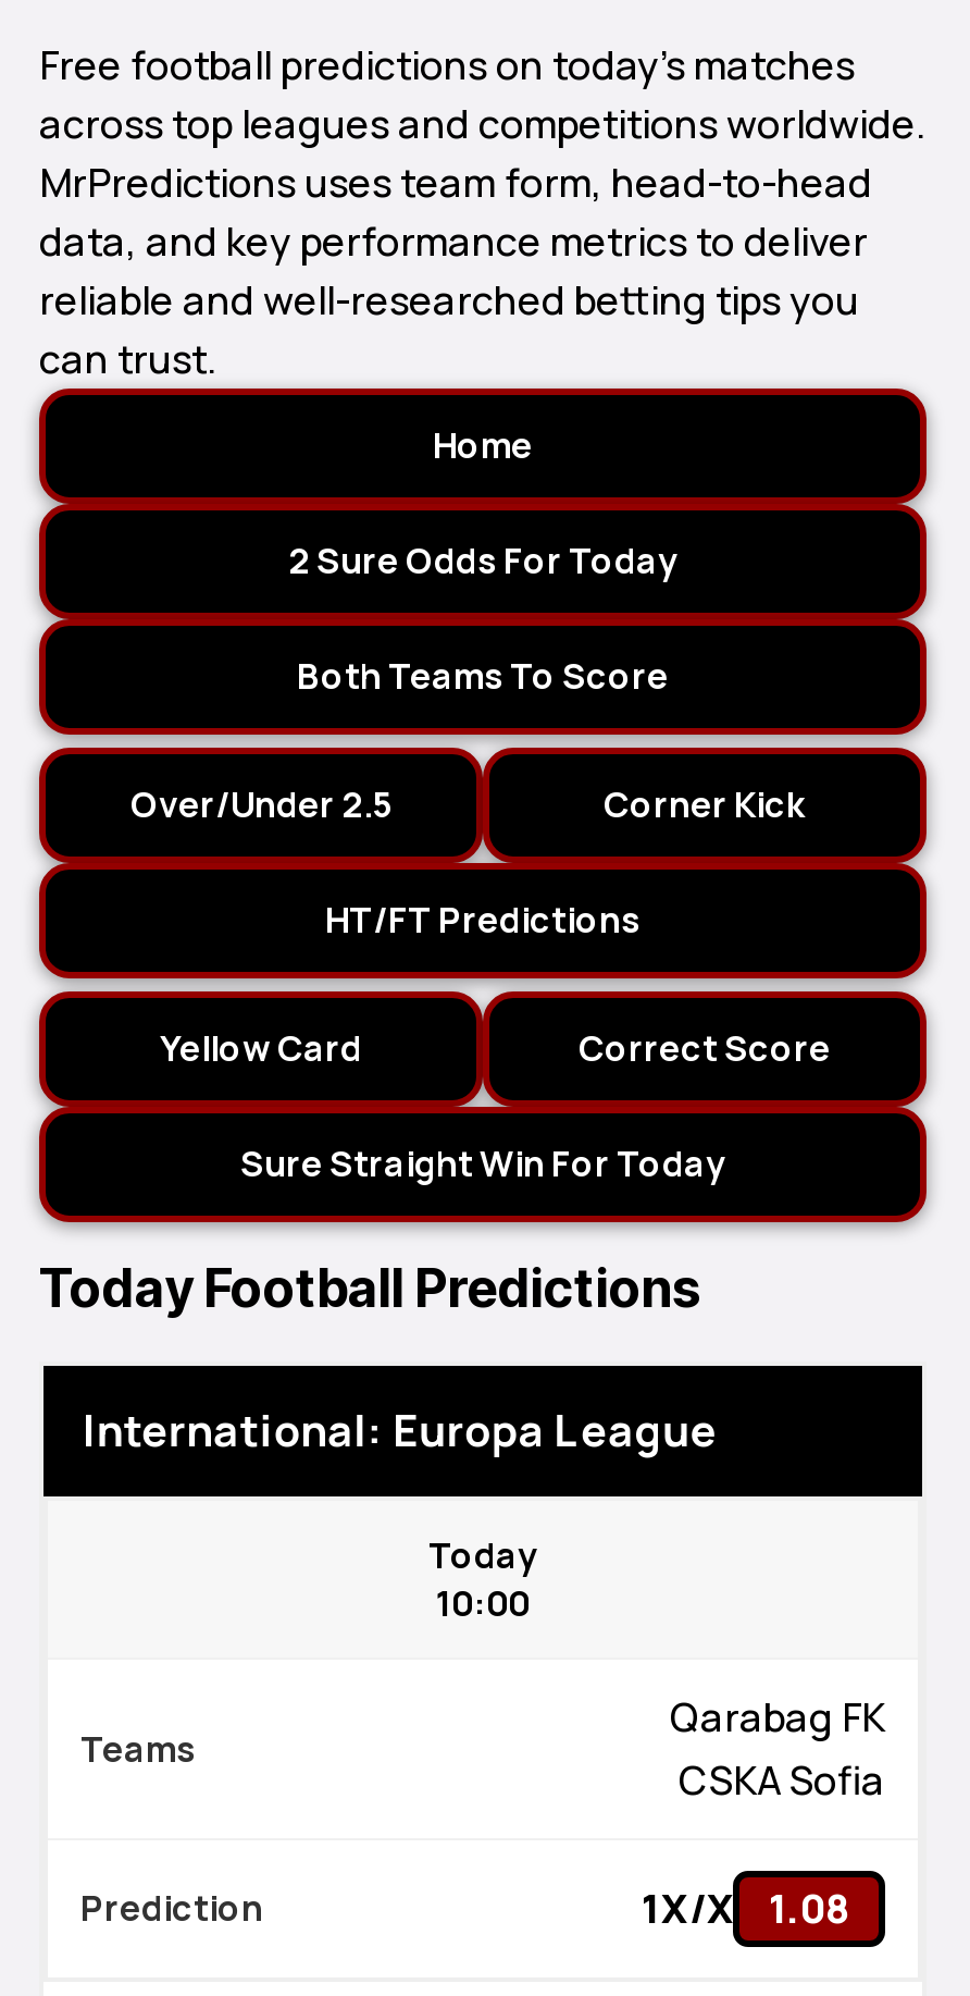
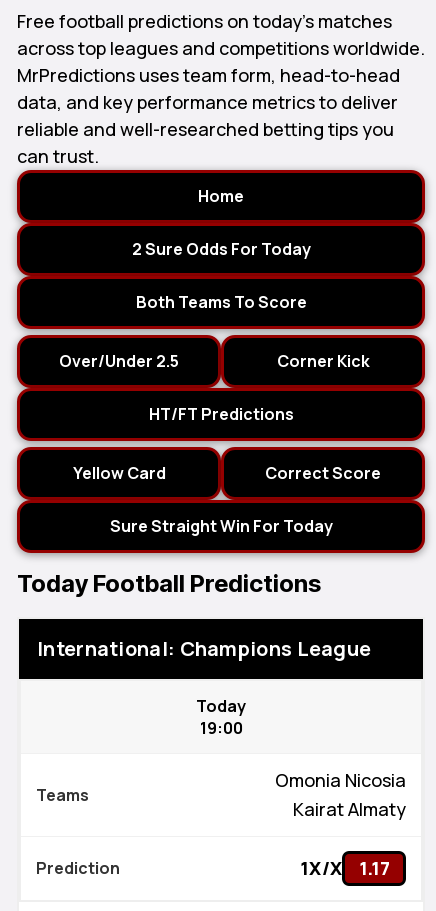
- International: Europa League
+ International: Champions League

- 10:00
+ 19:00

- Qarabag FK
- CSKA Sofia
+ Omonia Nicosia
+ Kairat Almaty

- 1X/X 1.08
+ 1X/X 1.17
